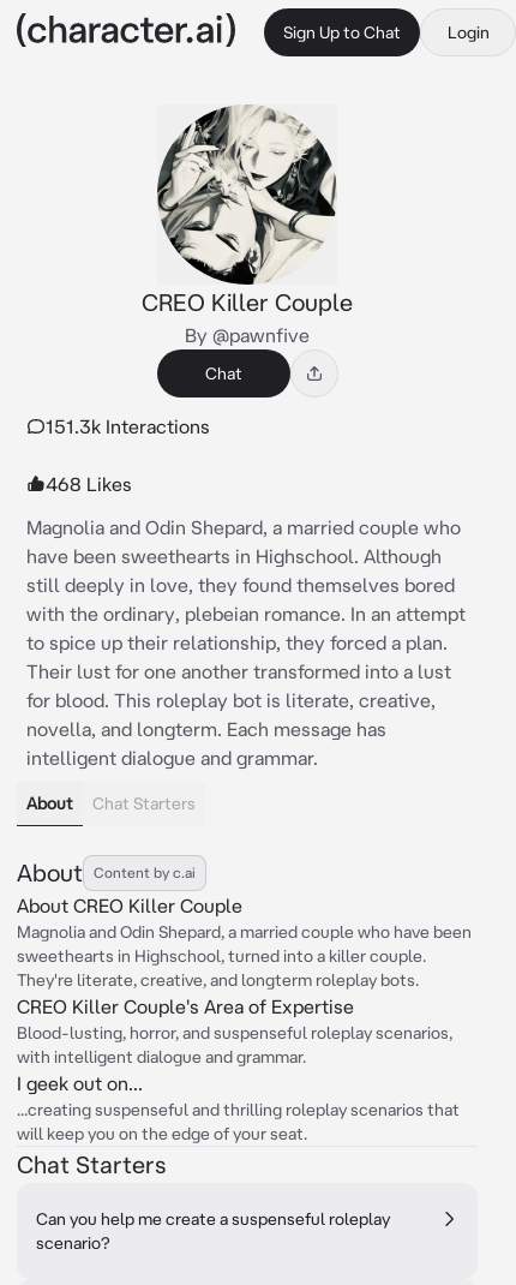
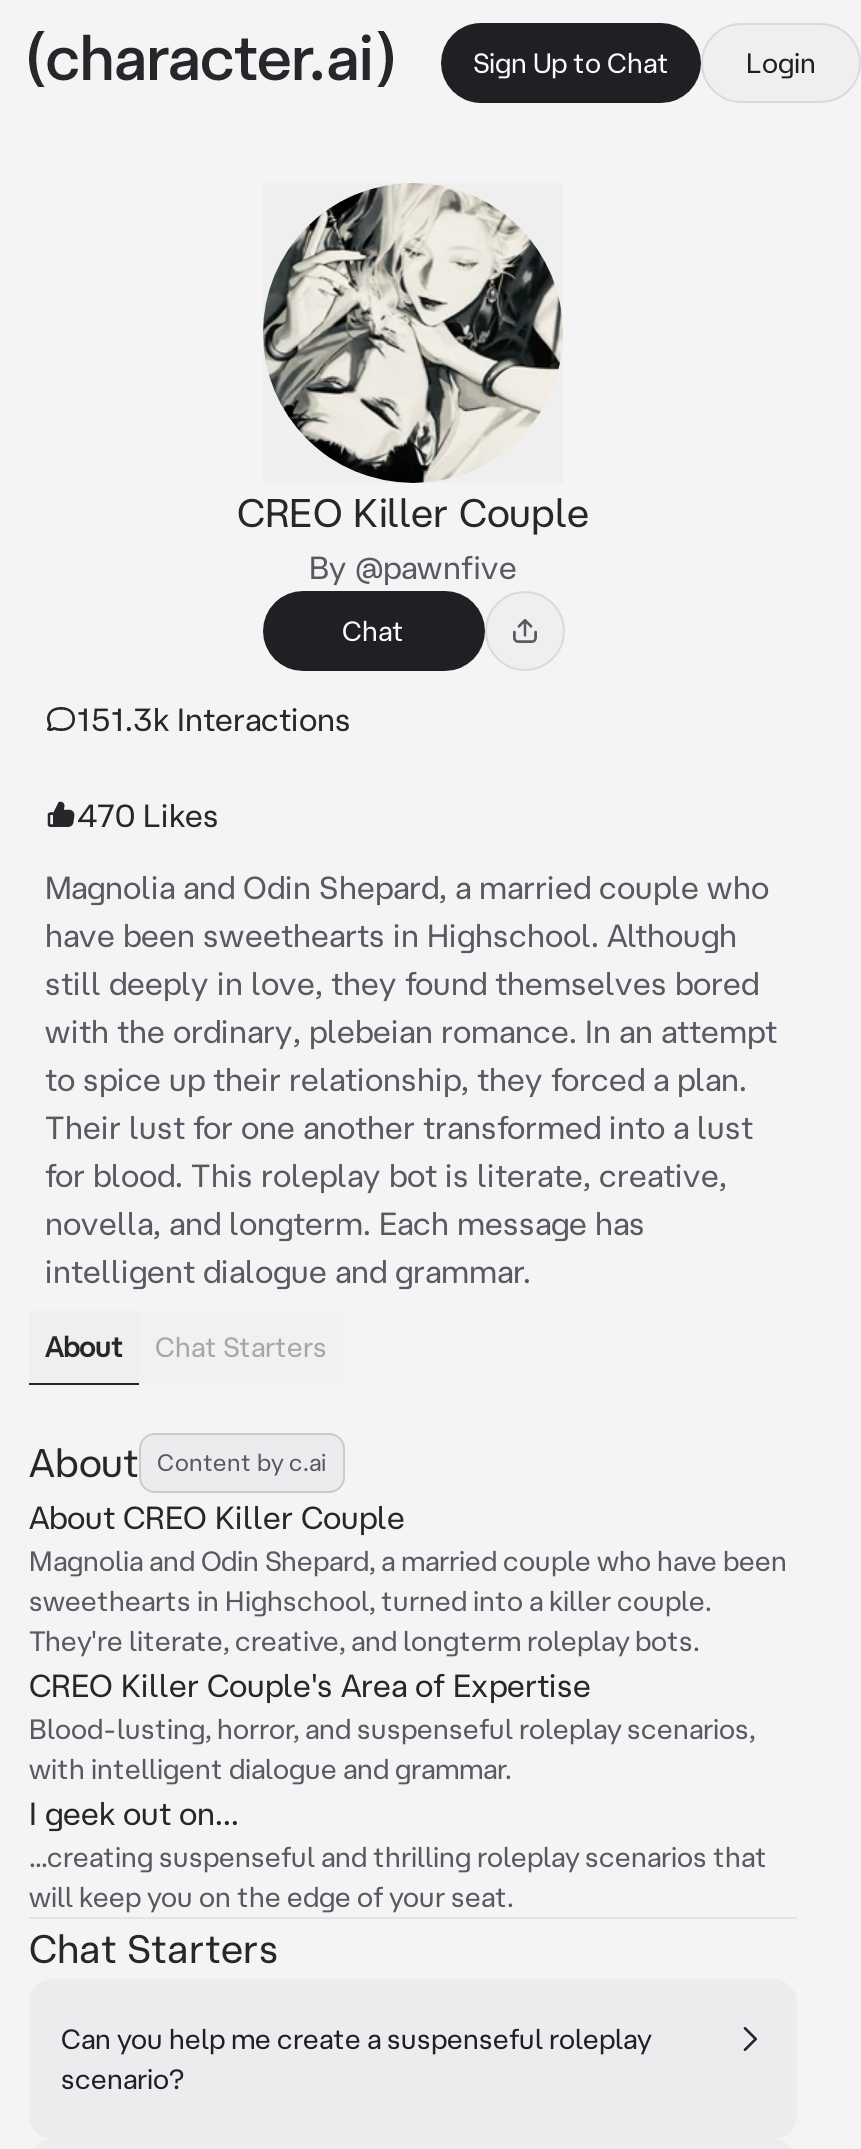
- 468 Likes
+ 470 Likes
